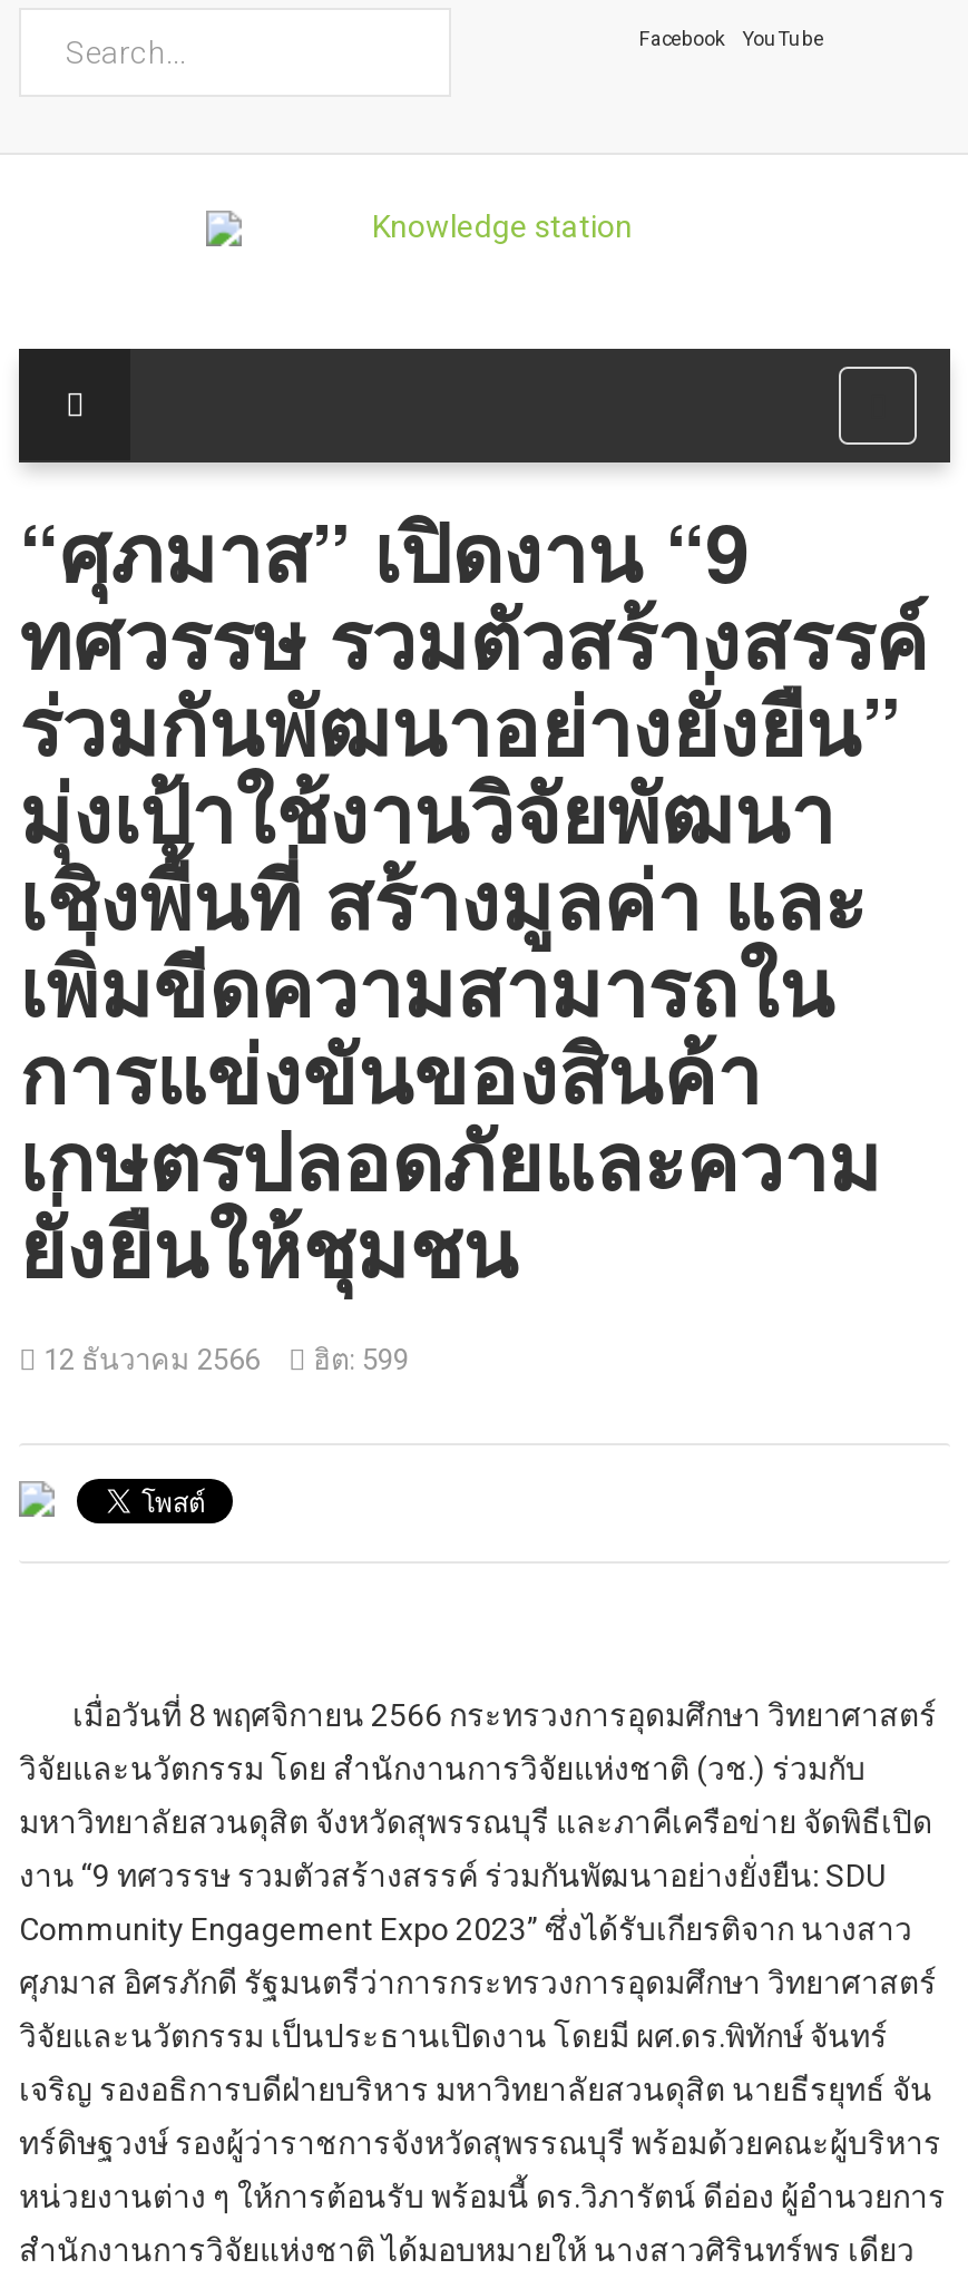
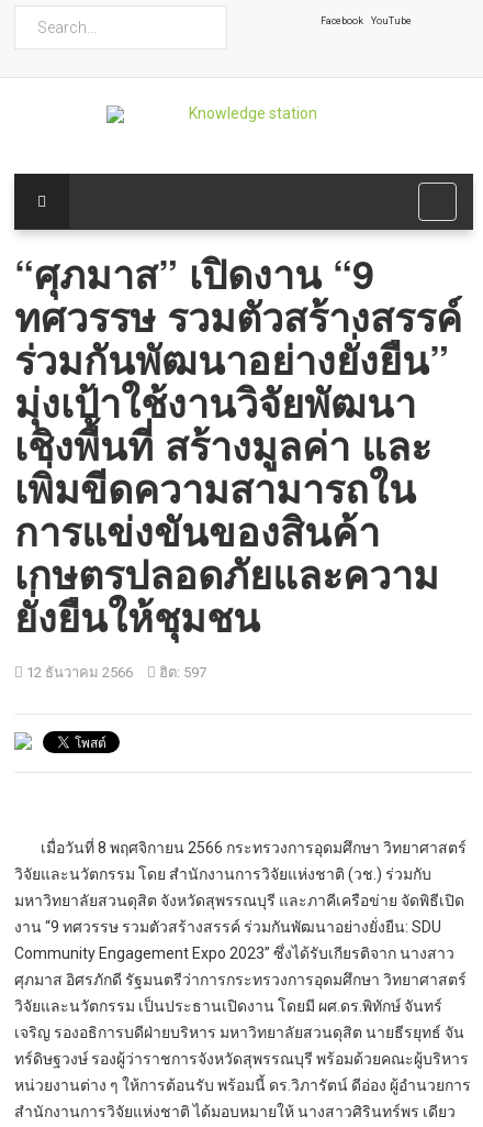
- 12 ธันวาคม 2566 ฮิต: 599
+ 12 ธันวาคม 2566 ฮิต: 597
